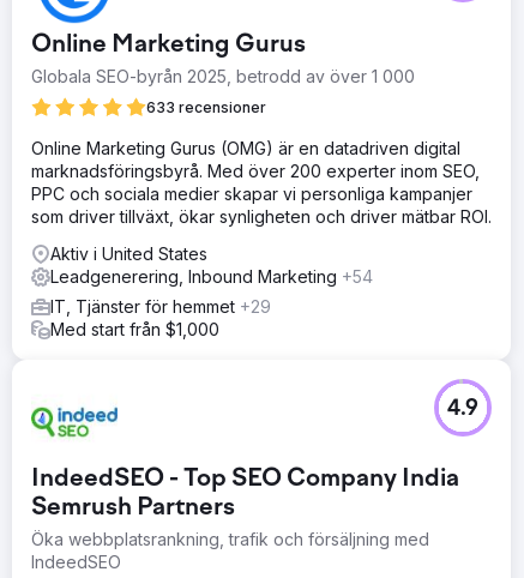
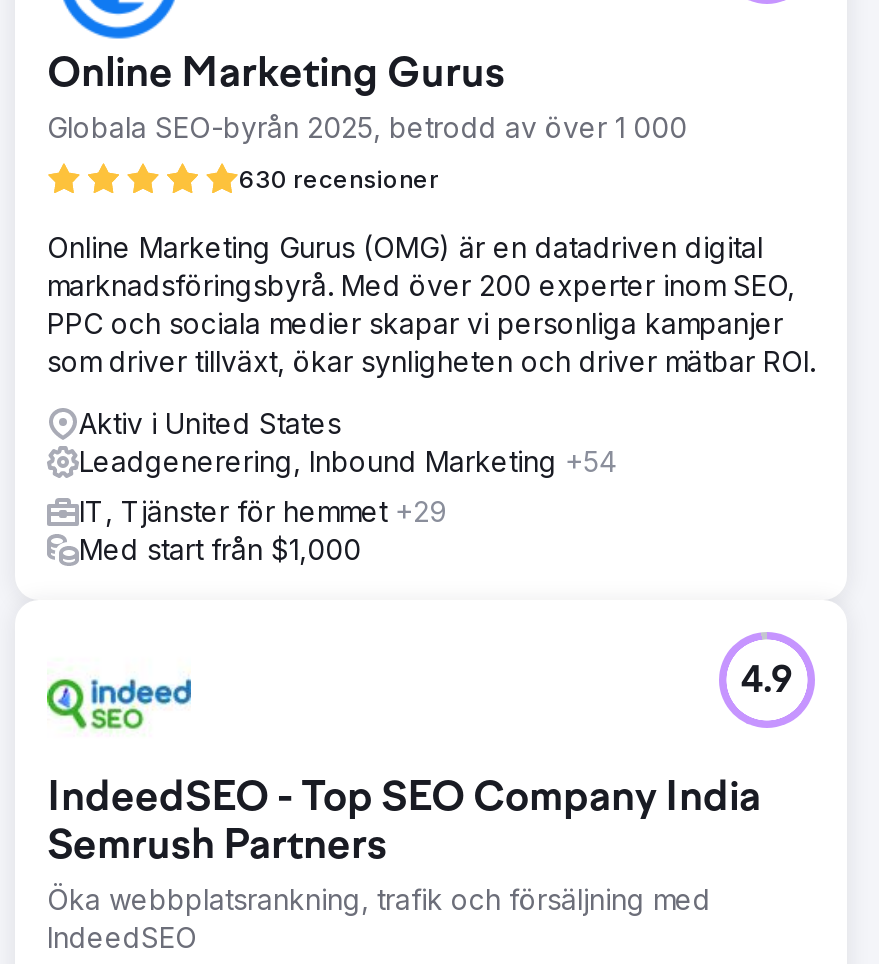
- 633 recensioner
+ 630 recensioner
